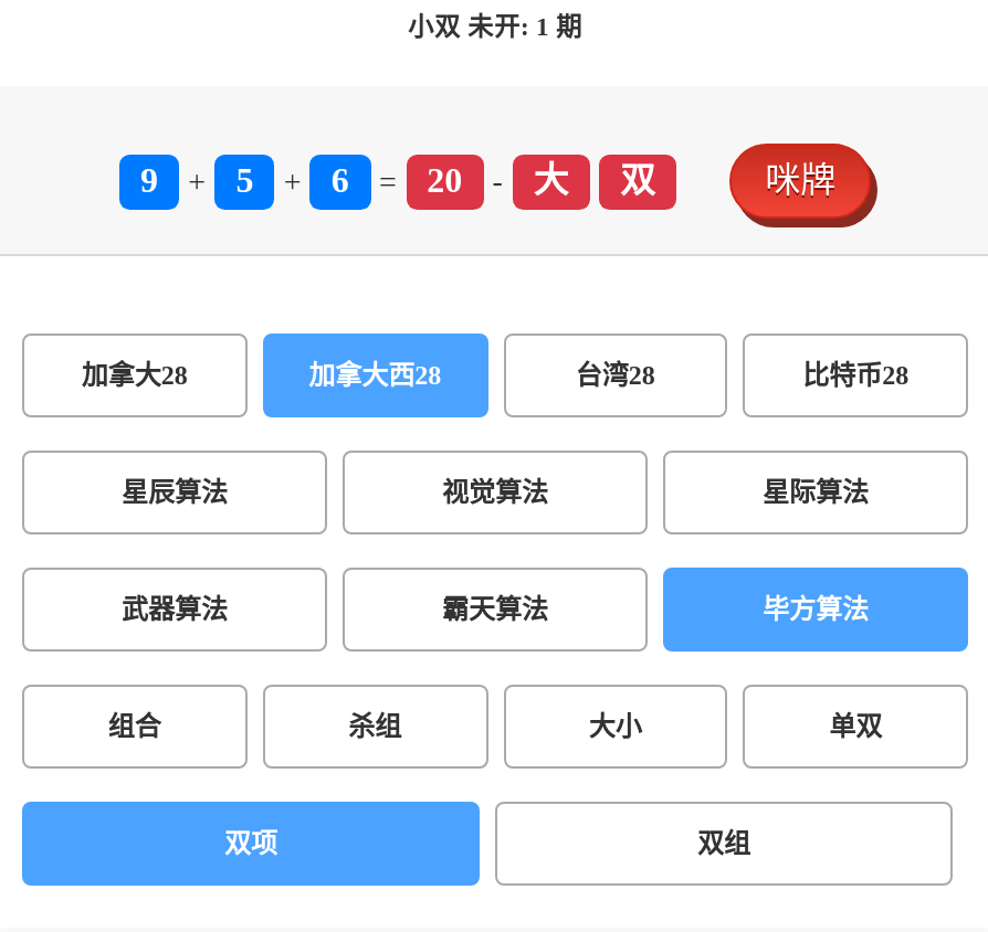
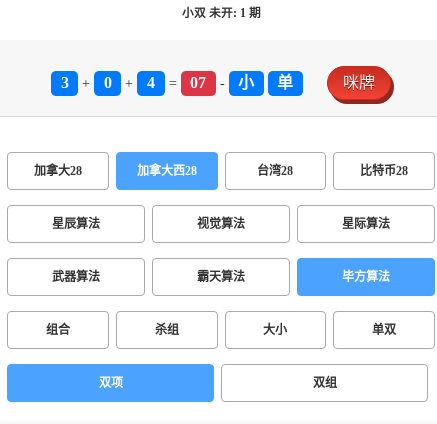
- 9
+ 3

- 5
+ 0

- 6
+ 4

- 20
+ 07

- 大
- 双
+ 小
+ 单
